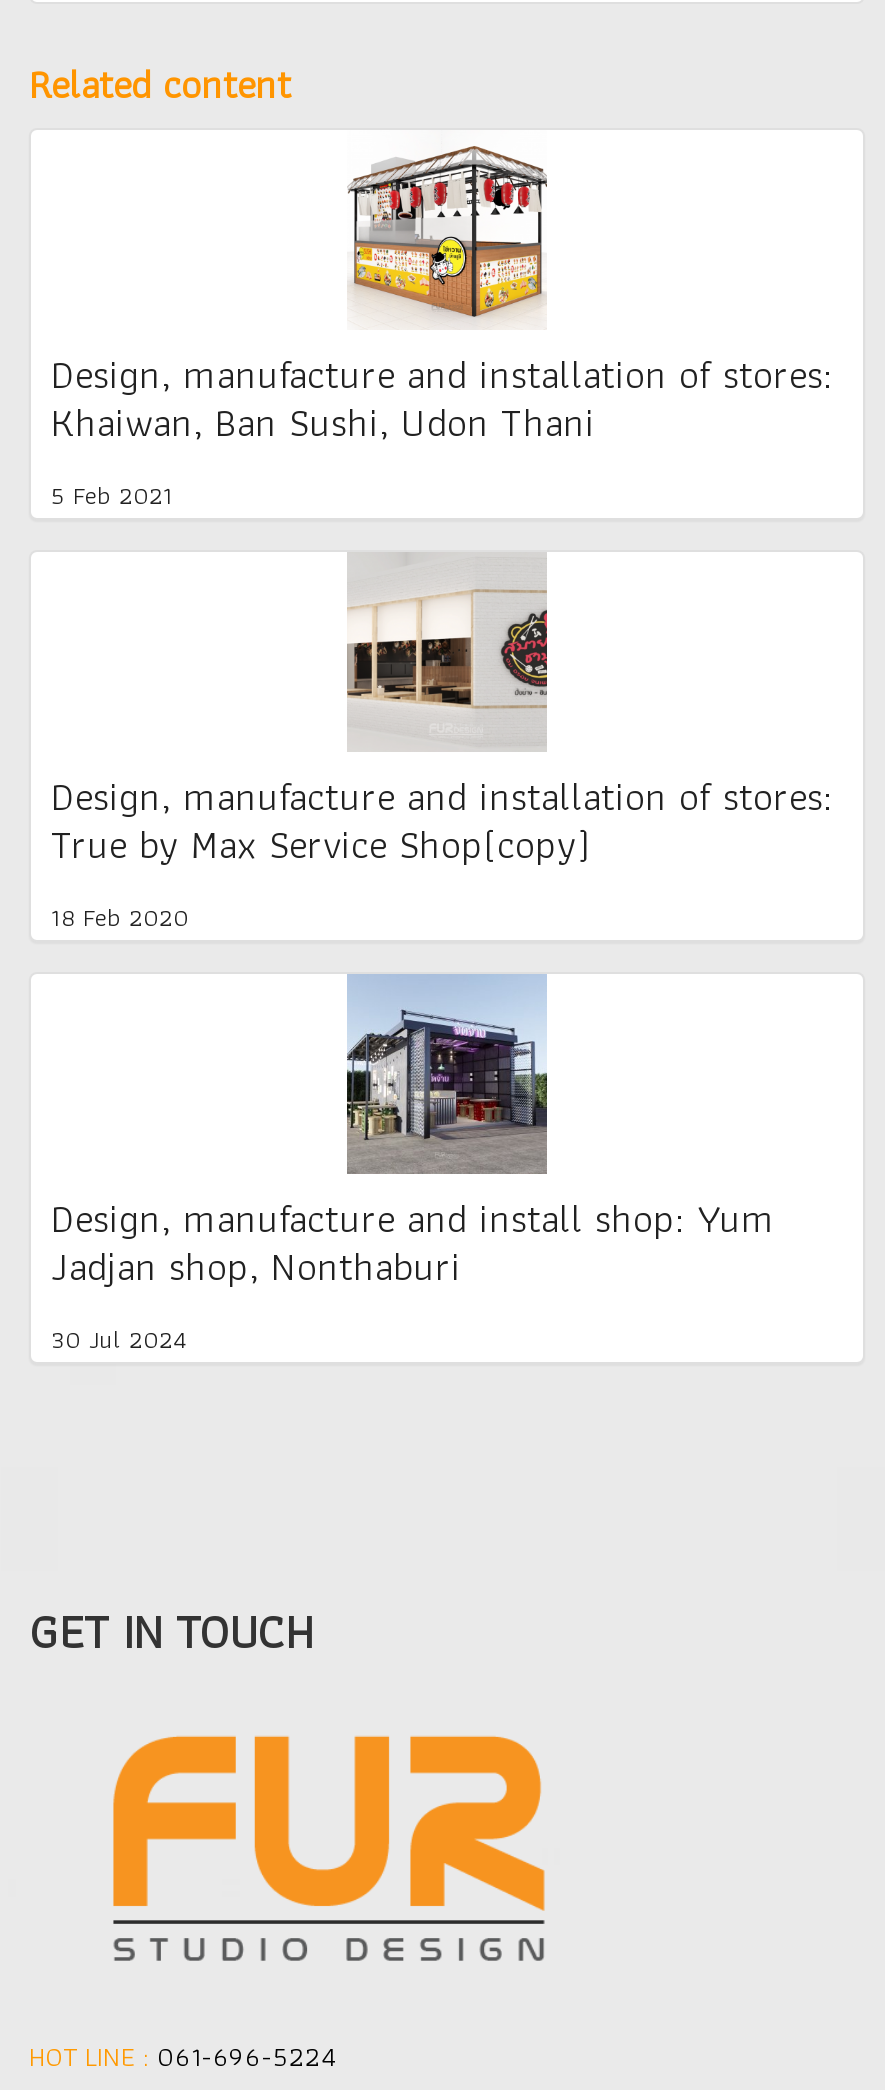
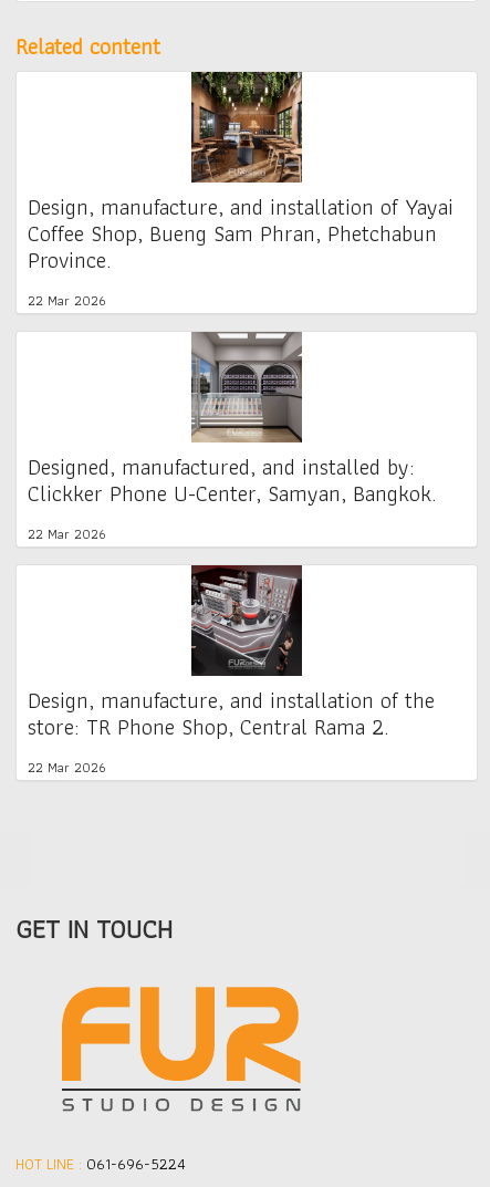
- [image]
- Design, manufacture and installation of stores:
- Khaiwan, Ban Sushi, Udon Thani
- 5 Feb 2021
+ [image]
+ Design, manufacture, and installation of Yayai
+ Coffee Shop, Bueng Sam Phran, Phetchabun
+ Province.
+ 22 Mar 2026

- [image]
- Design, manufacture and installation of stores:
- True by Max Service Shop(copy)
- 18 Feb 2020
+ [image]
+ Designed, manufactured, and installed by:
+ Clickker Phone U-Center, Samyan, Bangkok.
+ 22 Mar 2026

- [image]
- Design, manufacture and install shop: Yum
- Jadjan shop, Nonthaburi
- 30 Jul 2024
+ [image]
+ Design, manufacture, and installation of the
+ store: TR Phone Shop, Central Rama 2.
+ 22 Mar 2026
